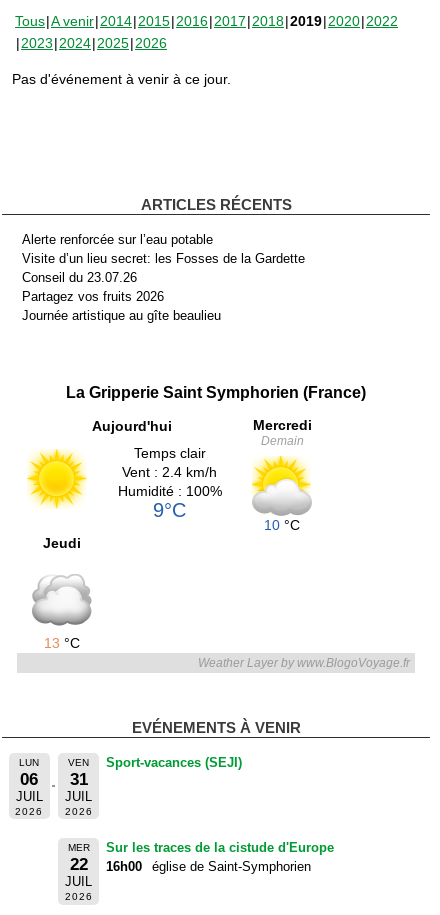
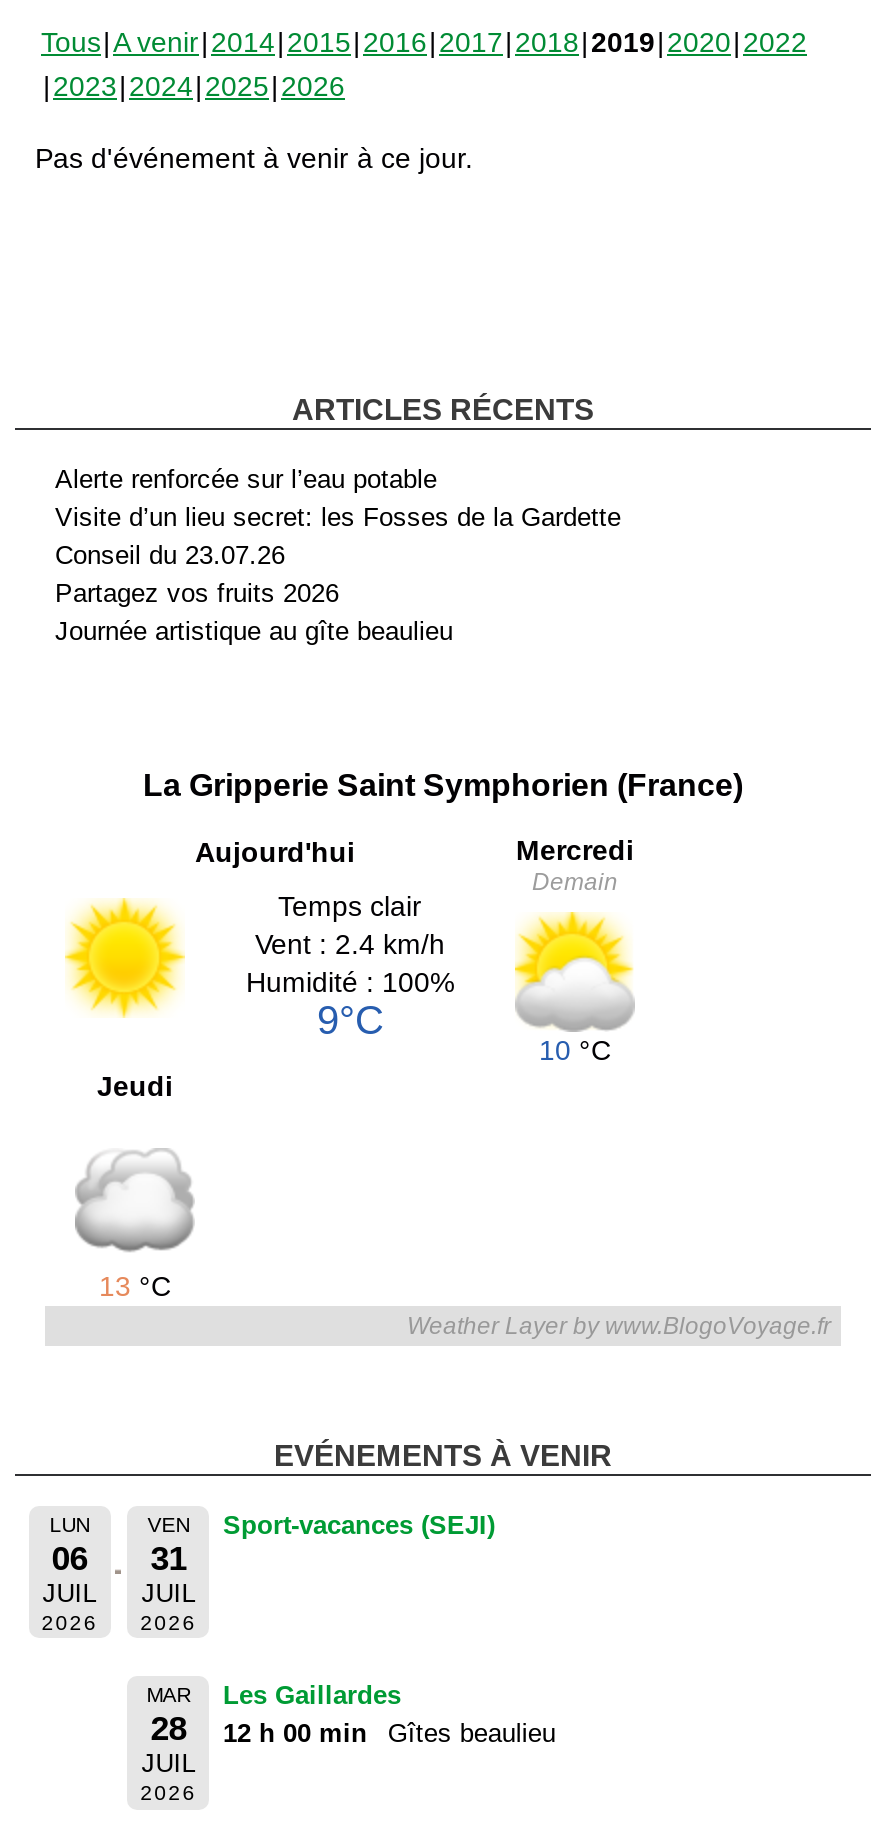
- MER
- 22
+ MAR
+ 28

- Sur les traces de la cistude d'Europe
- 16h00
- église de Saint-Symphorien
+ Les Gaillardes
+ 12 h 00 min
+ Gîtes beaulieu
